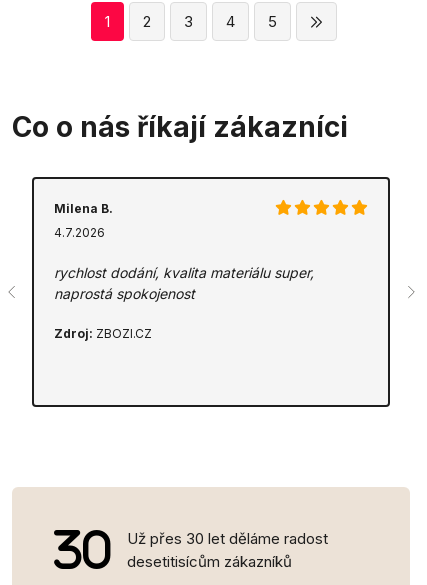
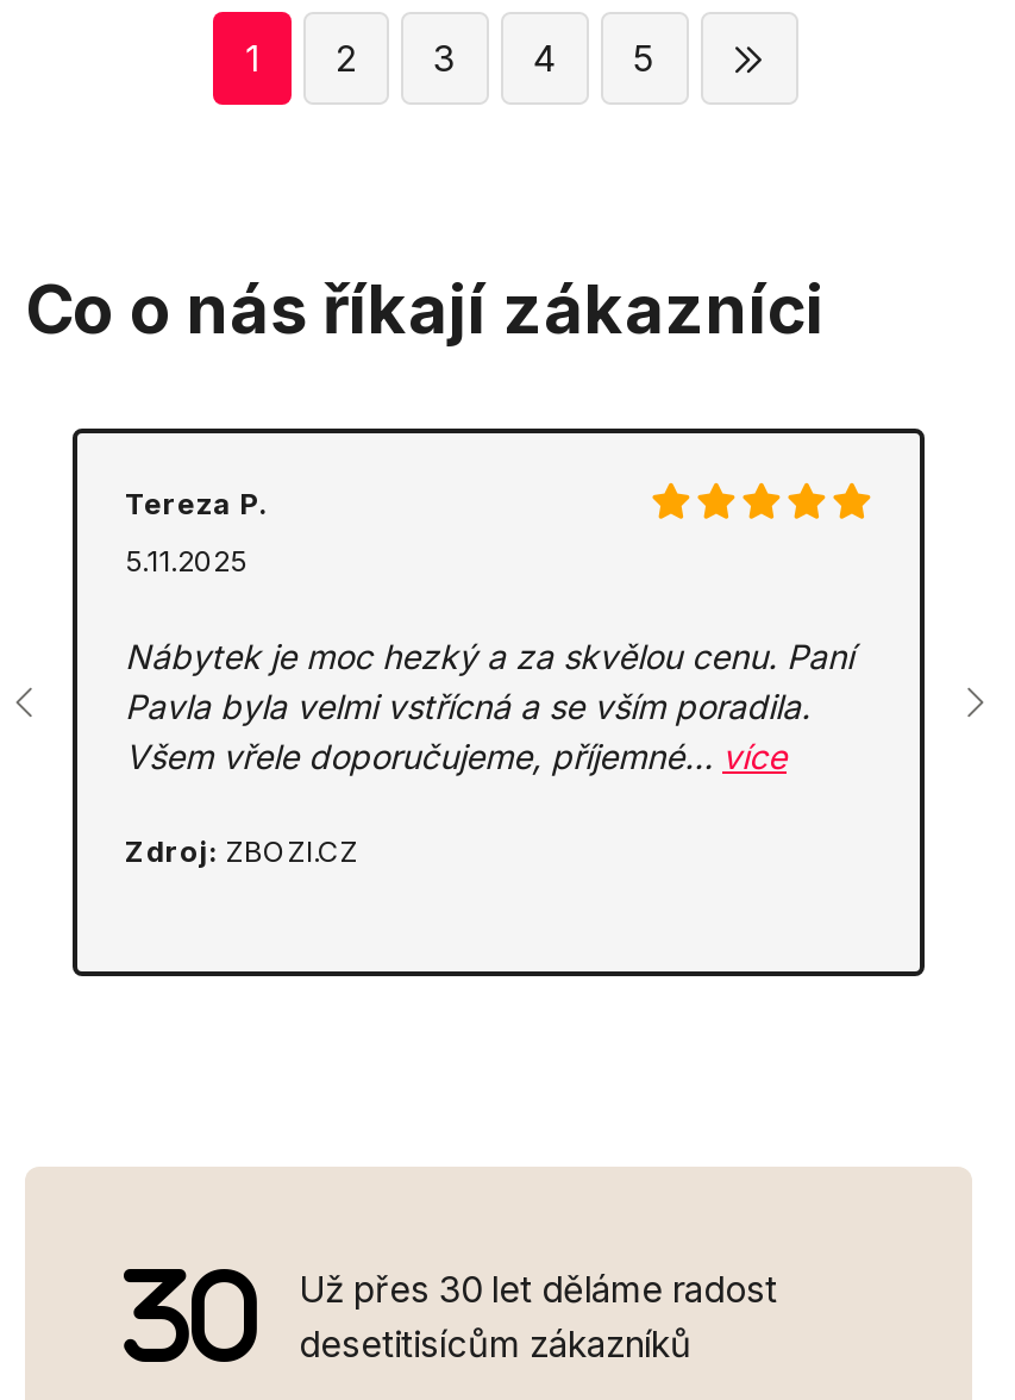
- Milena B.
+ Tereza P.

- 4.7.2026
+ 5.11.2025

- rychlost dodání, kvalita materiálu super,
- naprostá spokojenost
+ Nábytek je moc hezký a za skvělou cenu. Paní
+ Pavla byla velmi vstřícná a se vším poradila.
+ Všem vřele doporučujeme, příjemné… více

moved down: Zdroj: ZBOZI.CZ
